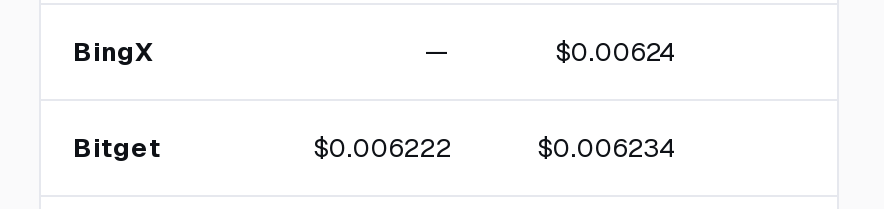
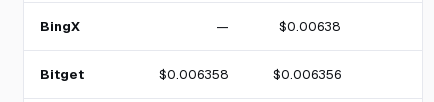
- $0.00624
+ $0.00638

- $0.006222
+ $0.006358

- $0.006234
+ $0.006356
